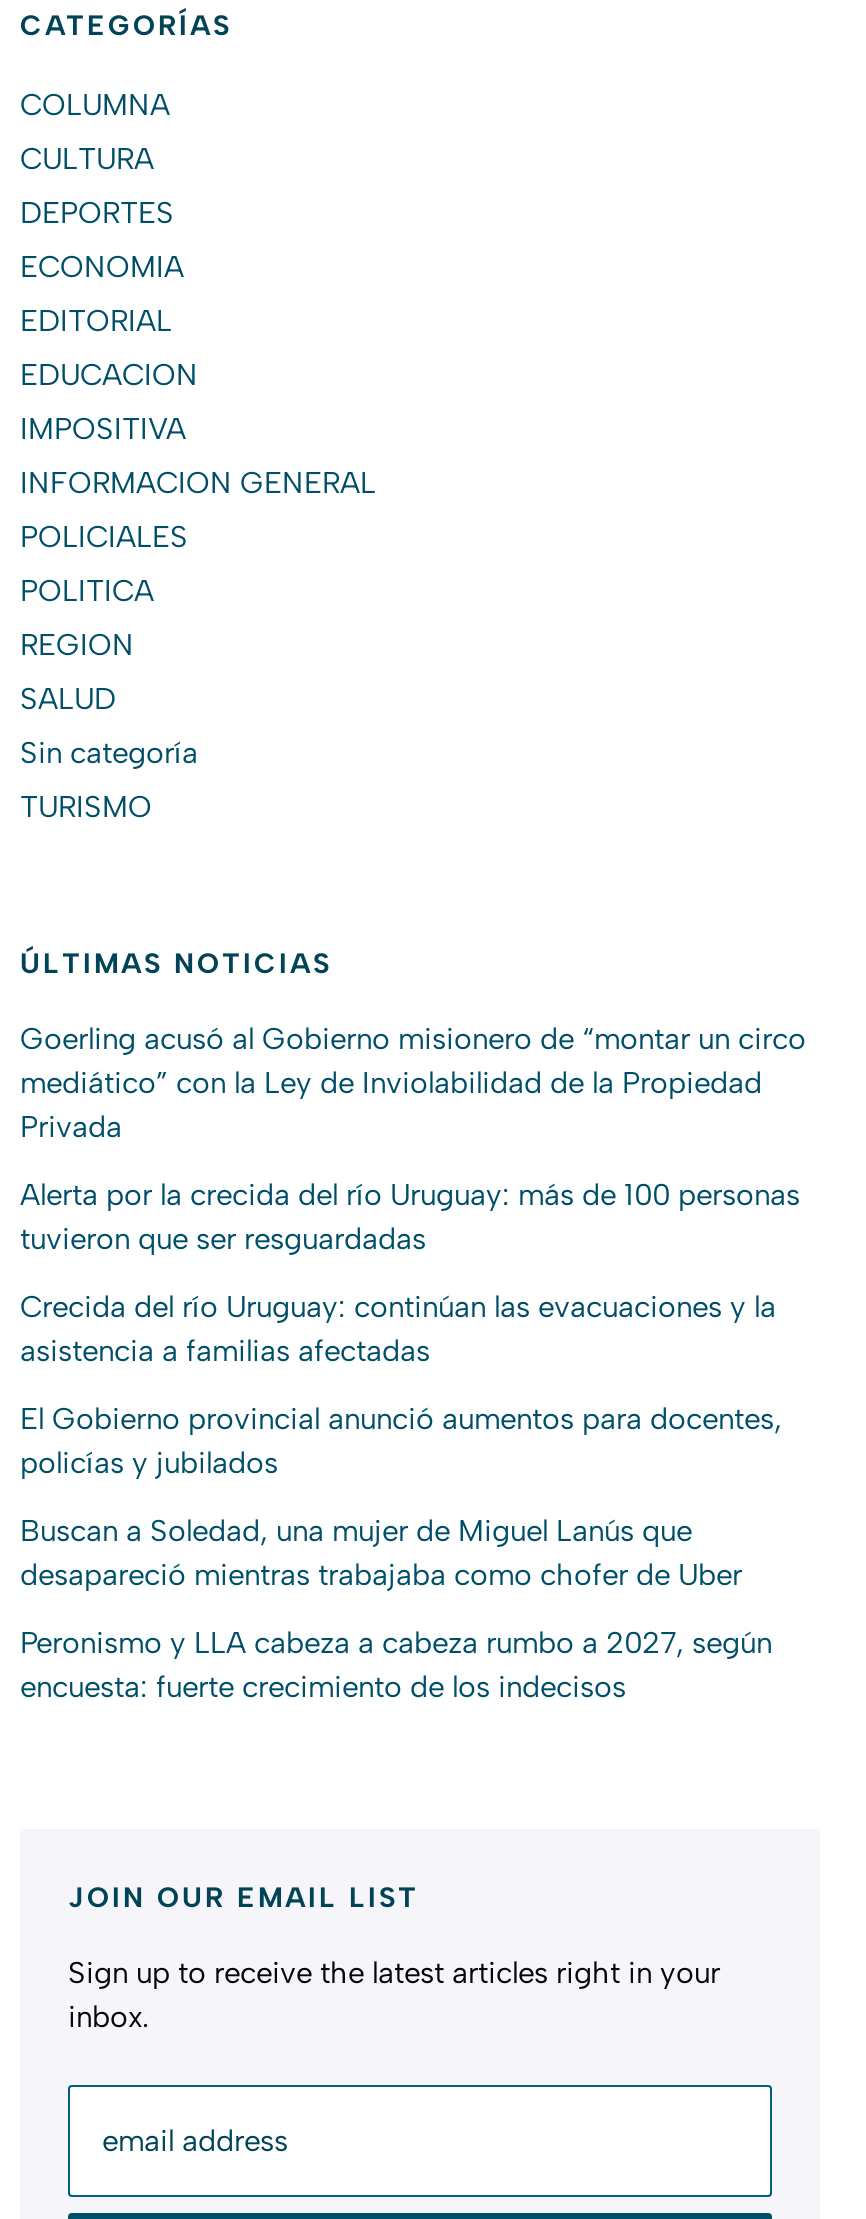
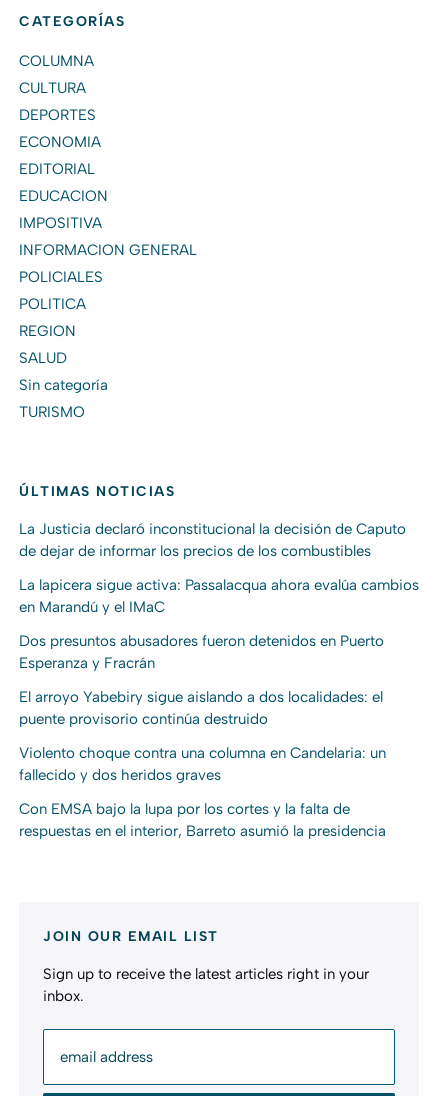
- Goerling acusó al Gobierno misionero de “montar un circo
- mediático” con la Ley de Inviolabilidad de la Propiedad
- Privada
+ La Justicia declaró inconstitucional la decisión de Caputo
+ de dejar de informar los precios de los combustibles

- Alerta por la crecida del río Uruguay: más de 100 personas
- tuvieron que ser resguardadas
+ La lapicera sigue activa: Passalacqua ahora evalúa cambios
+ en Marandú y el IMaC

- Crecida del río Uruguay: continúan las evacuaciones y la
- asistencia a familias afectadas
+ Dos presuntos abusadores fueron detenidos en Puerto
+ Esperanza y Fracrán

- El Gobierno provincial anunció aumentos para docentes,
- policías y jubilados
+ El arroyo Yabebiry sigue aislando a dos localidades: el
+ puente provisorio continúa destruido

- Buscan a Soledad, una mujer de Miguel Lanús que
- desapareció mientras trabajaba como chofer de Uber
+ Violento choque contra una columna en Candelaria: un
+ fallecido y dos heridos graves

- Peronismo y LLA cabeza a cabeza rumbo a 2027, según
- encuesta: fuerte crecimiento de los indecisos
+ Con EMSA bajo la lupa por los cortes y la falta de
+ respuestas en el interior, Barreto asumió la presidencia
